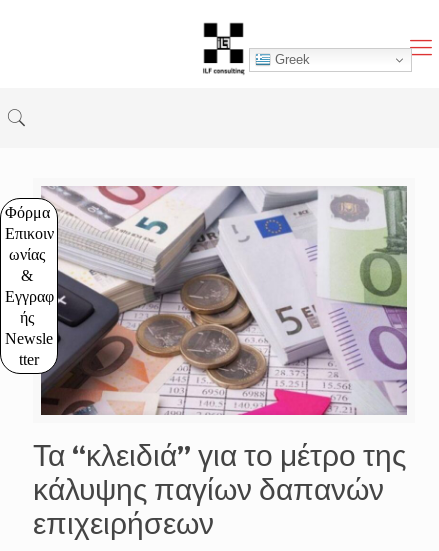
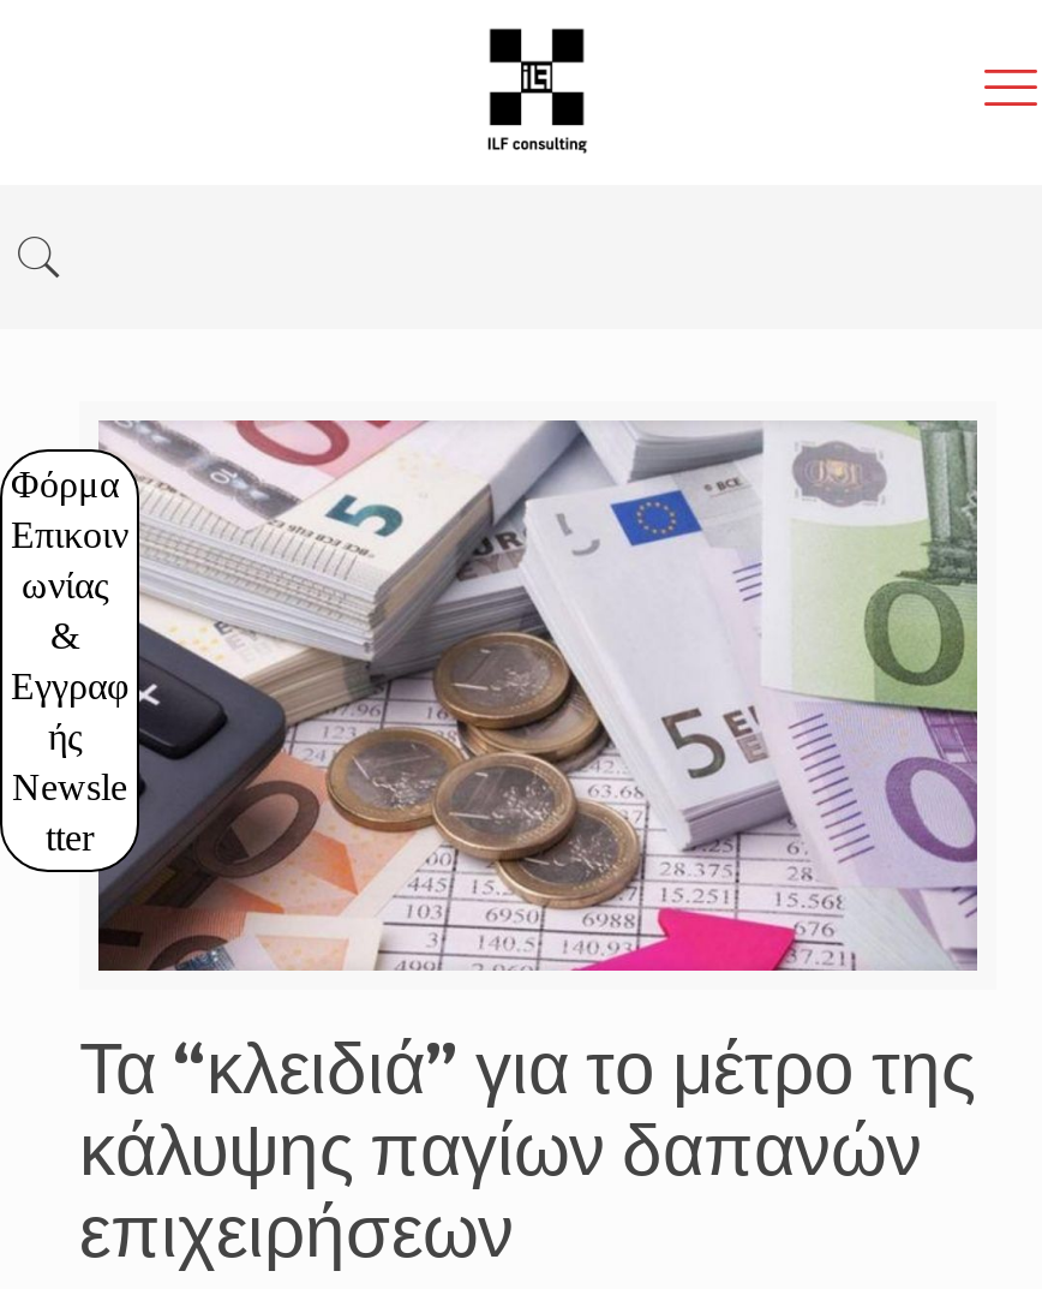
- Greek
